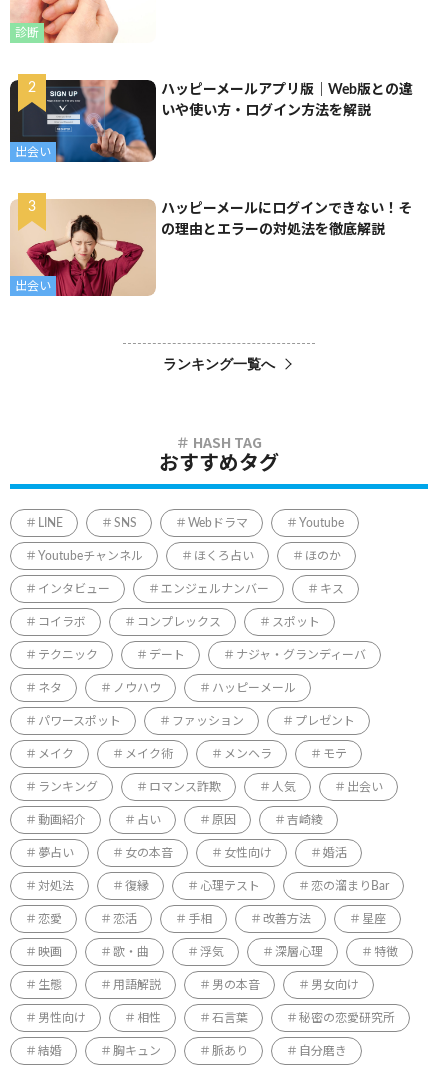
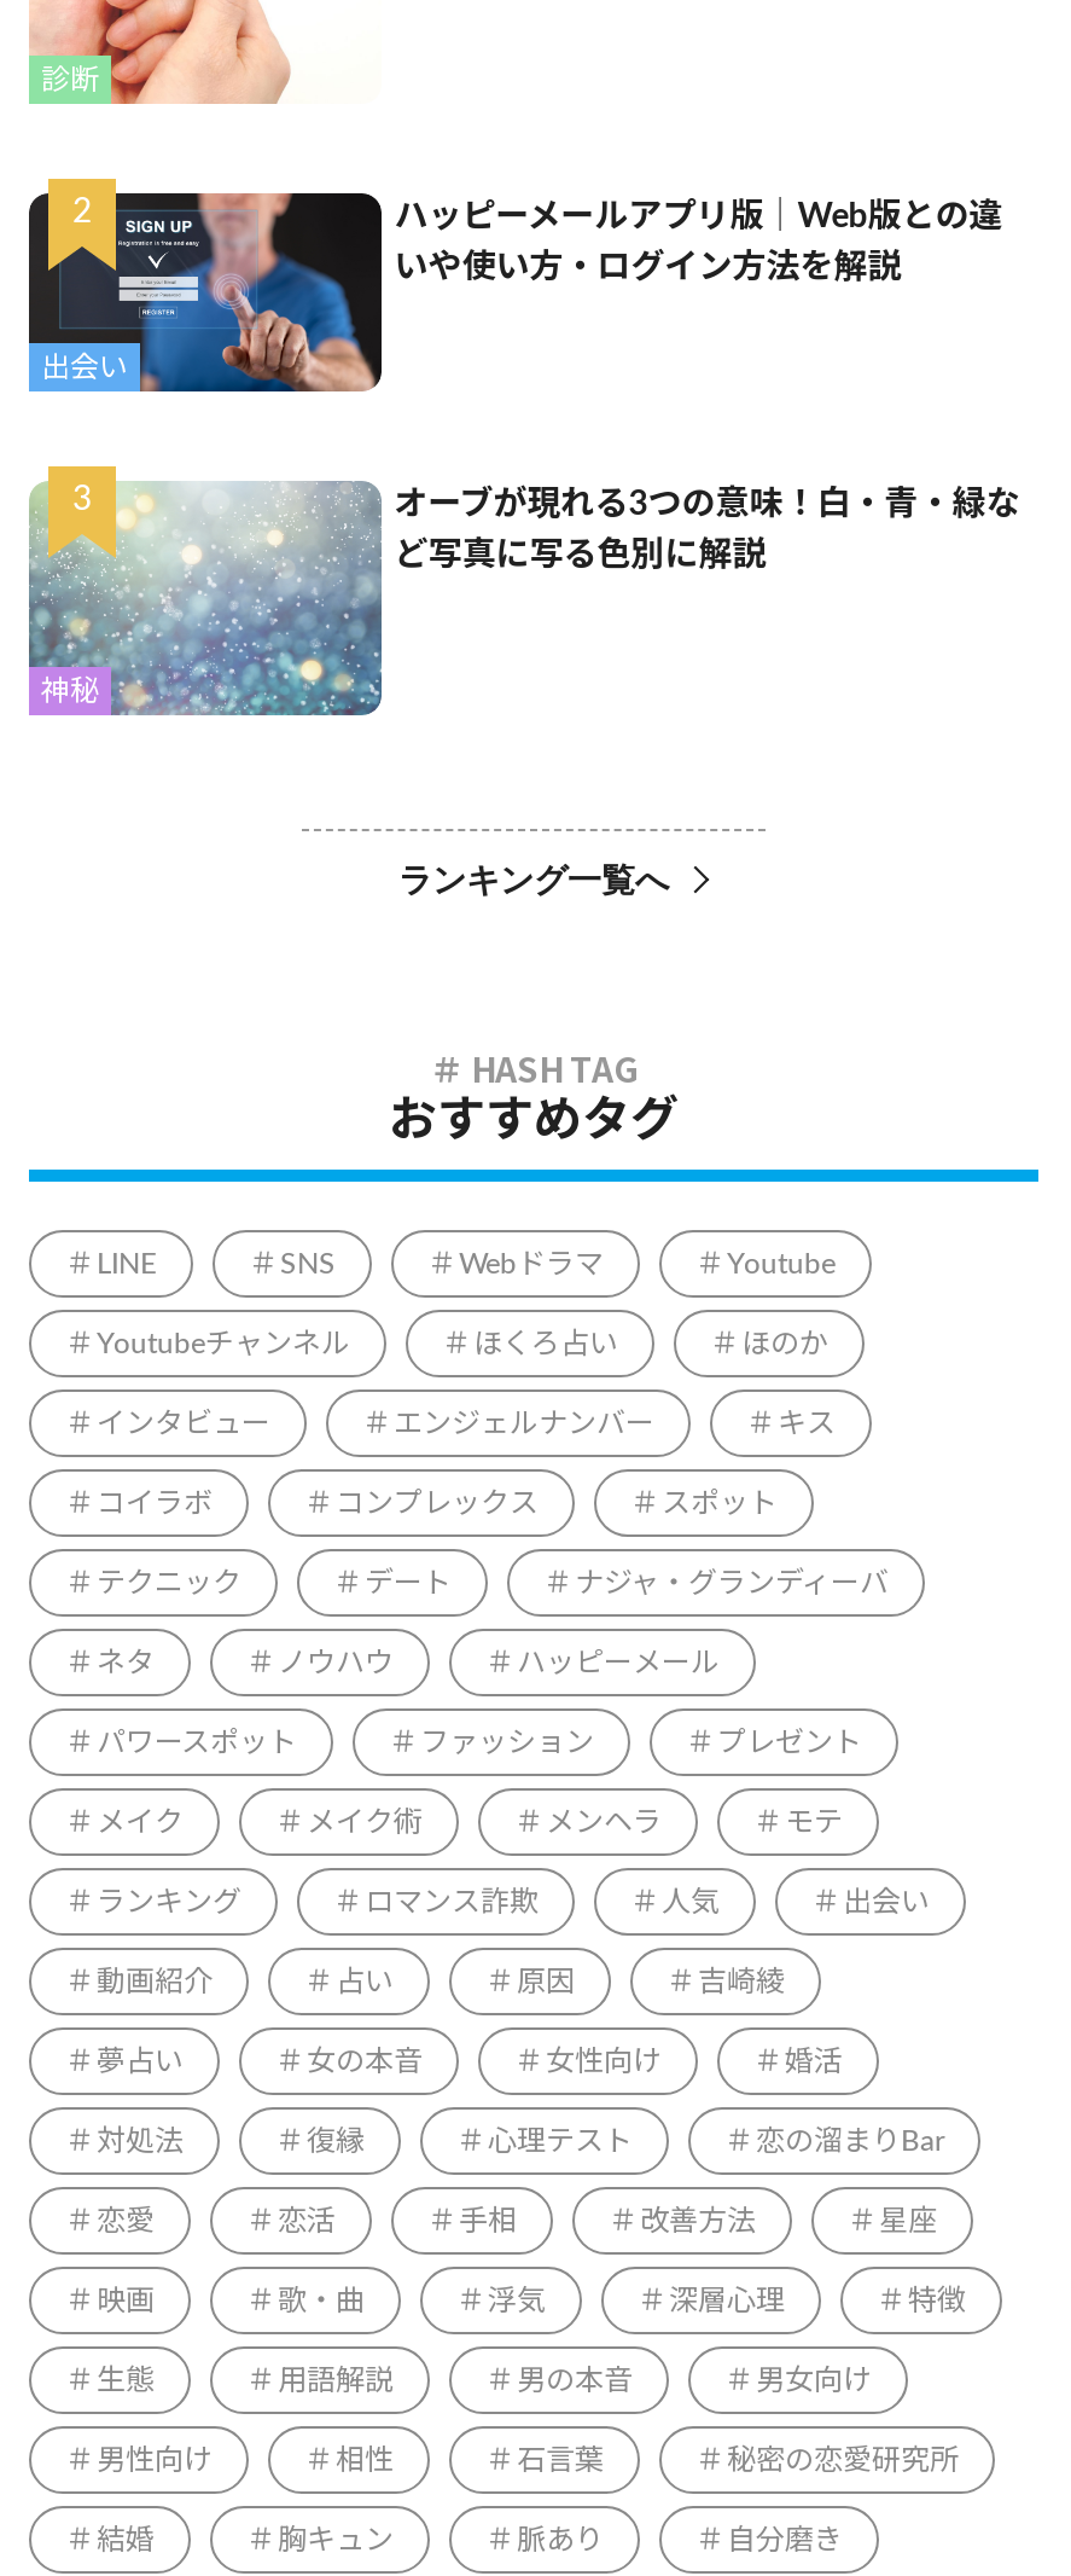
- [image]
- 出会い
+ [image]
+ 神秘

- ハッピーメールにログインできない！そ
+ オーブが現れる3つの意味！白・青・緑な

- の理由とエラーの対処法を徹底解説
+ ど写真に写る色別に解説
